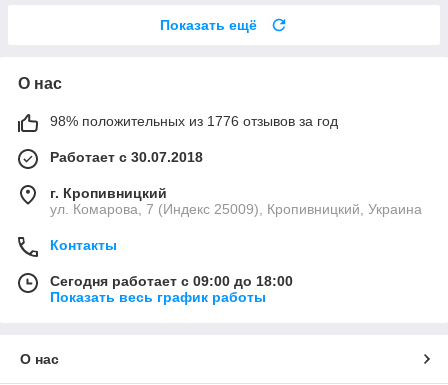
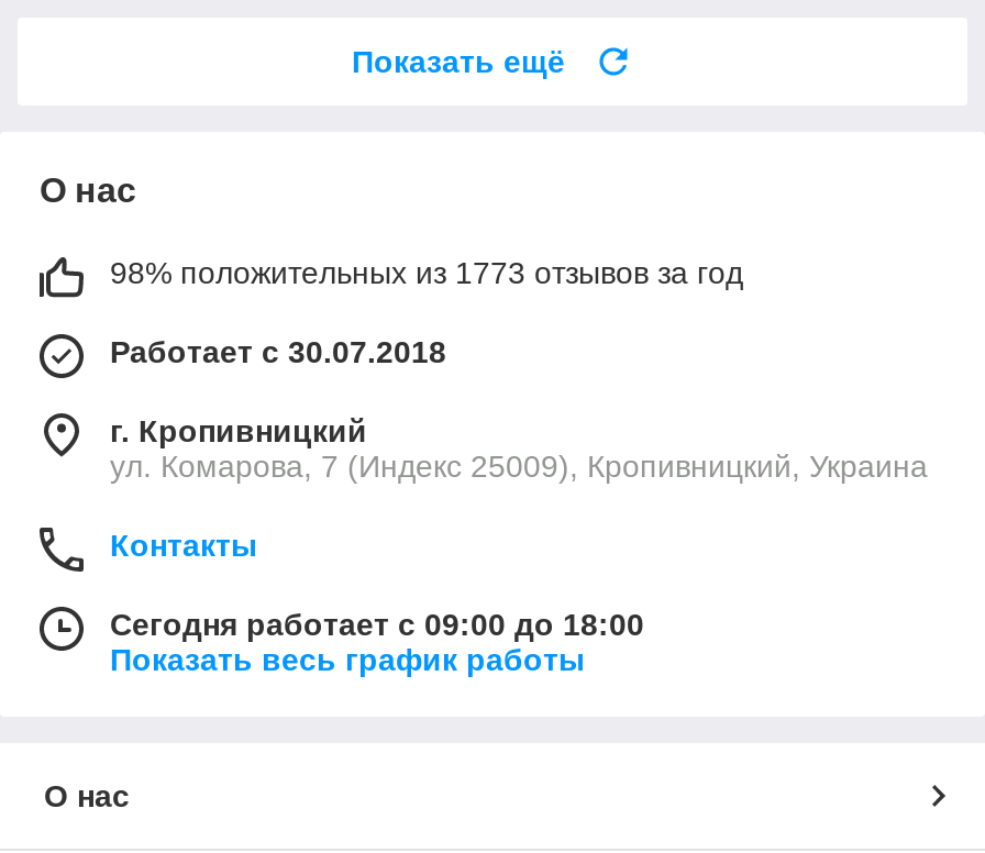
- 98% положительных из 1776 отзывов за год
+ 98% положительных из 1773 отзывов за год
